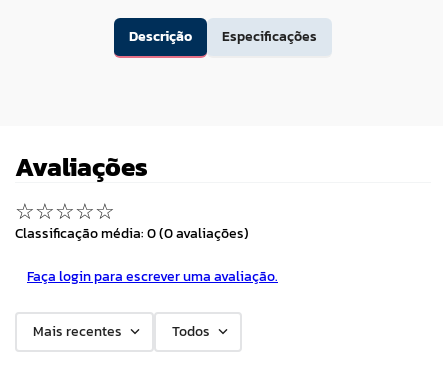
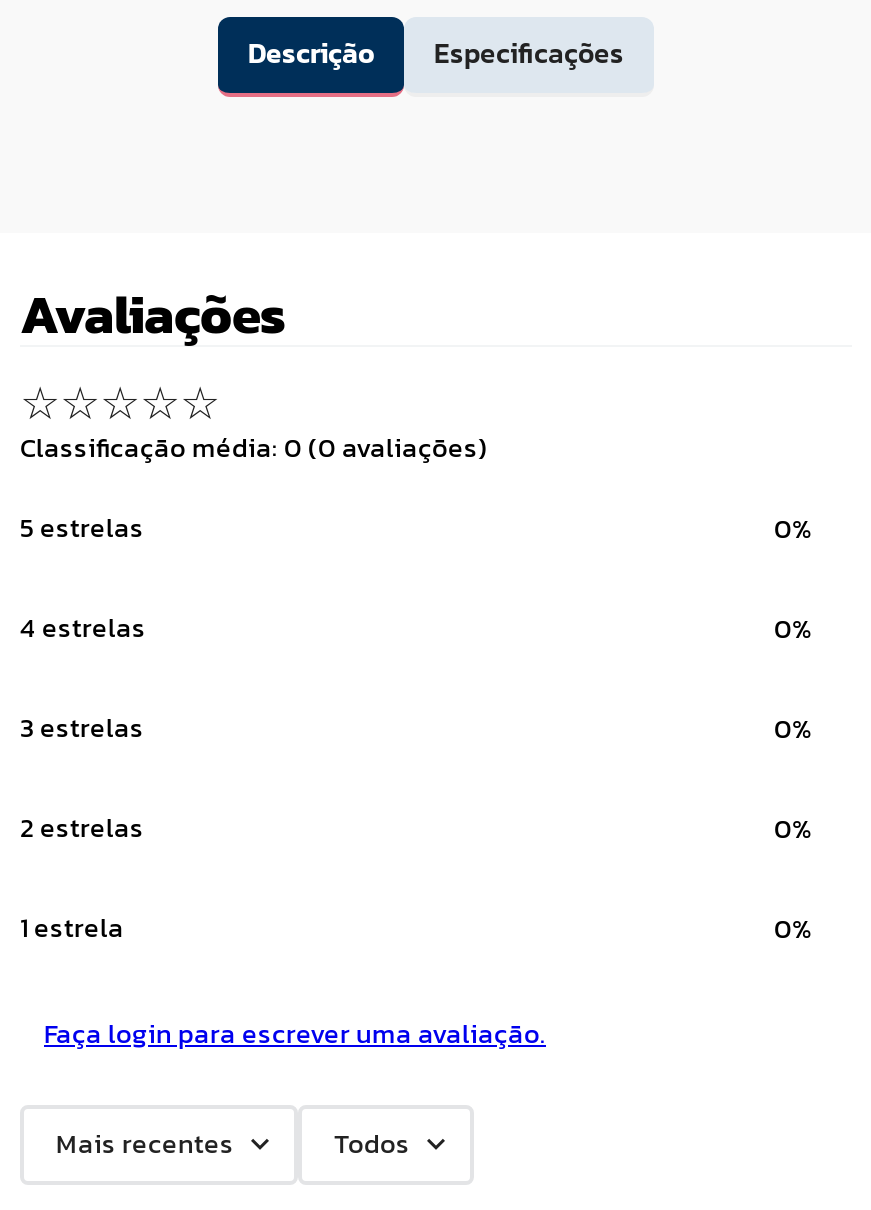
+ 5 estrelas
+ 0%
+ 4 estrelas
+ 0%
+ 3 estrelas
+ 0%
+ 2 estrelas
+ 0%
+ 1 estrela
+ 0%
